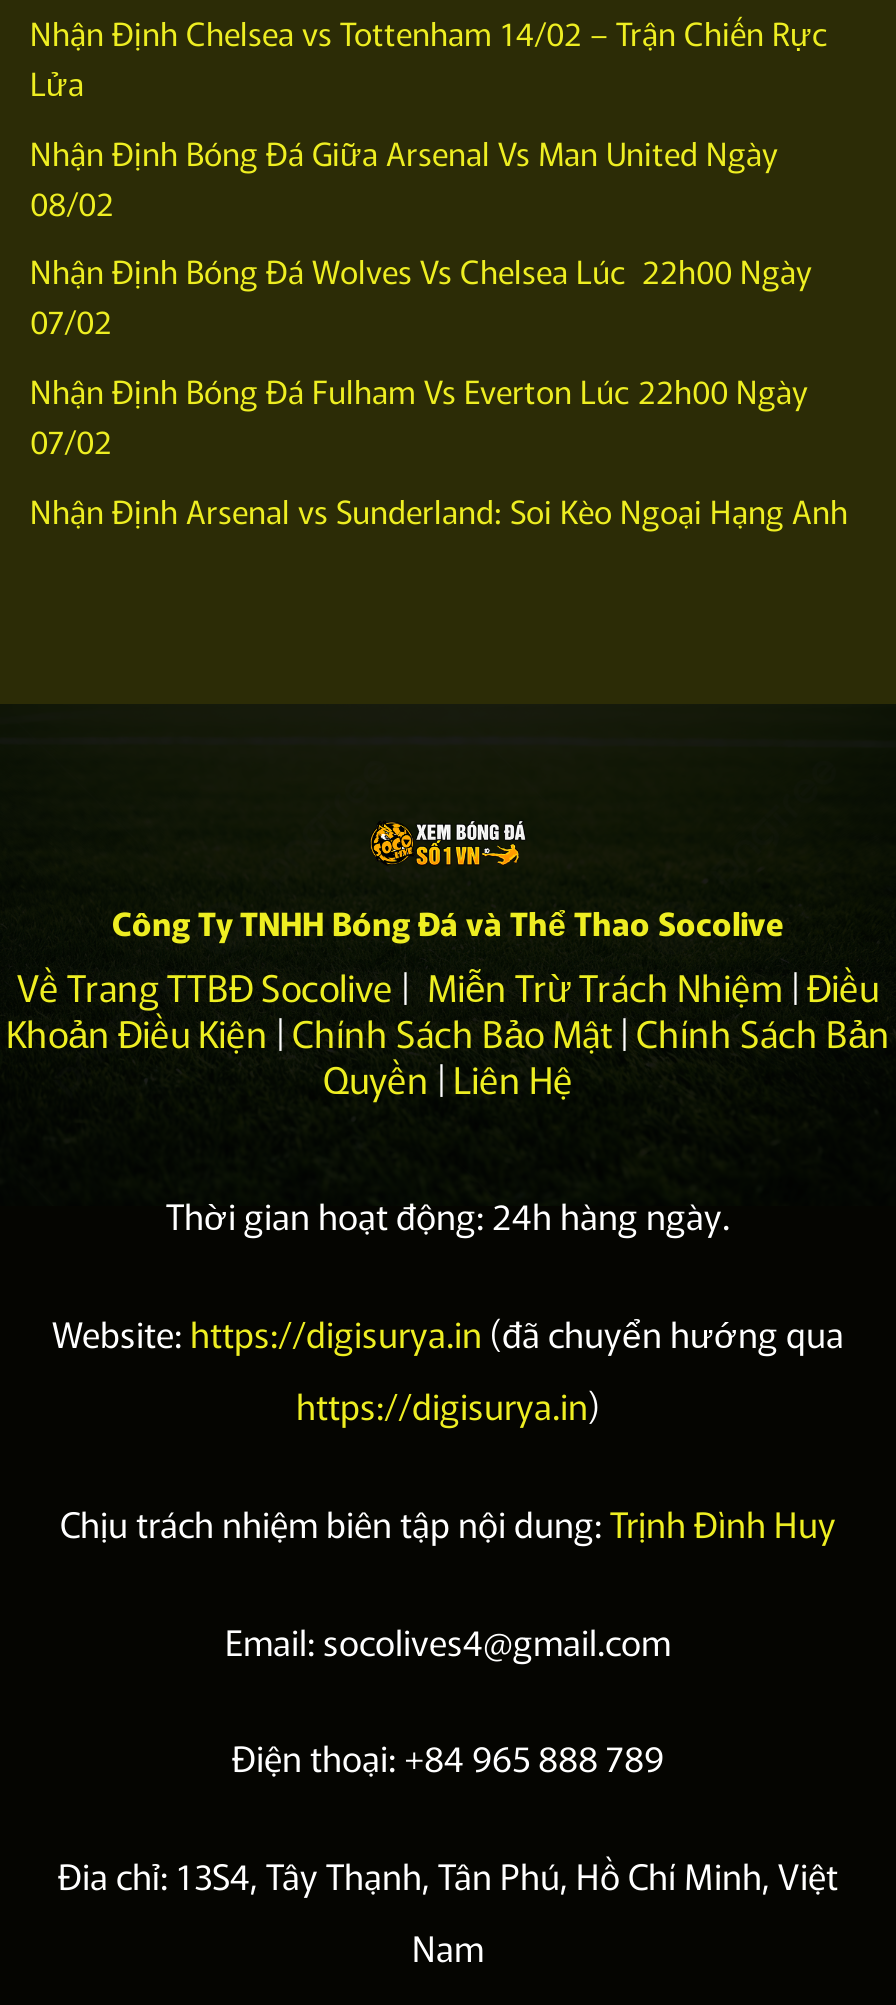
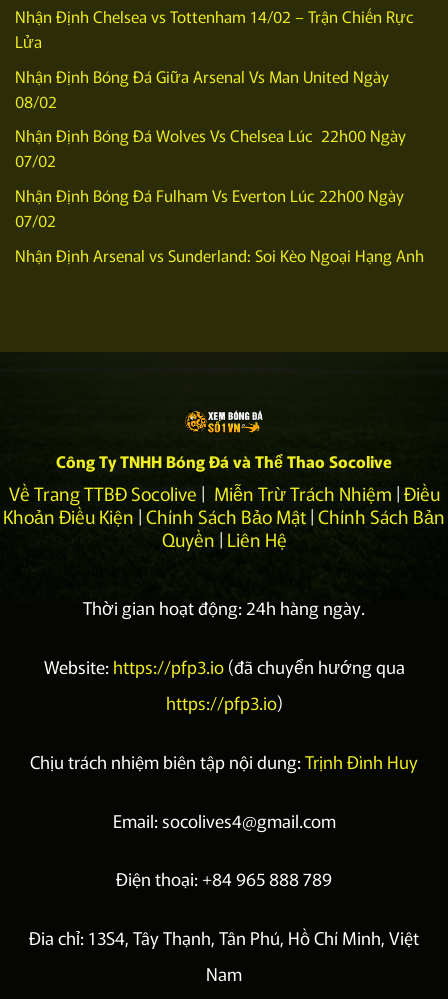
- Website: https://digisurya.in (đã chuyển hướng qua
- https://digisurya.in)
+ Website: https://pfp3.io (đã chuyển hướng qua
+ https://pfp3.io)
